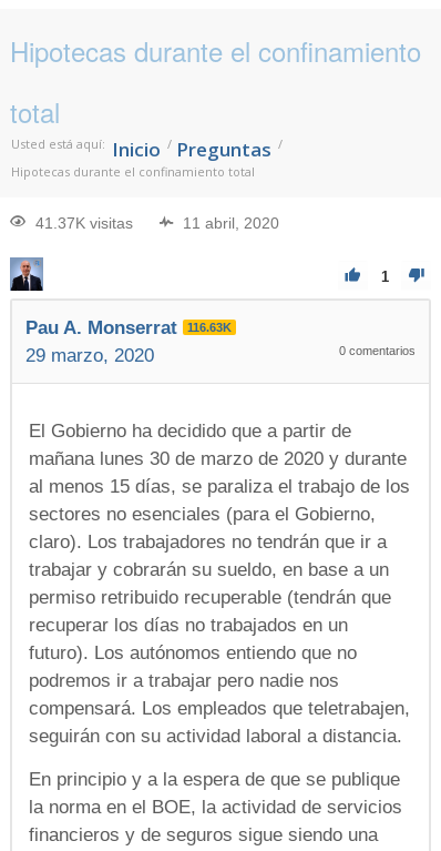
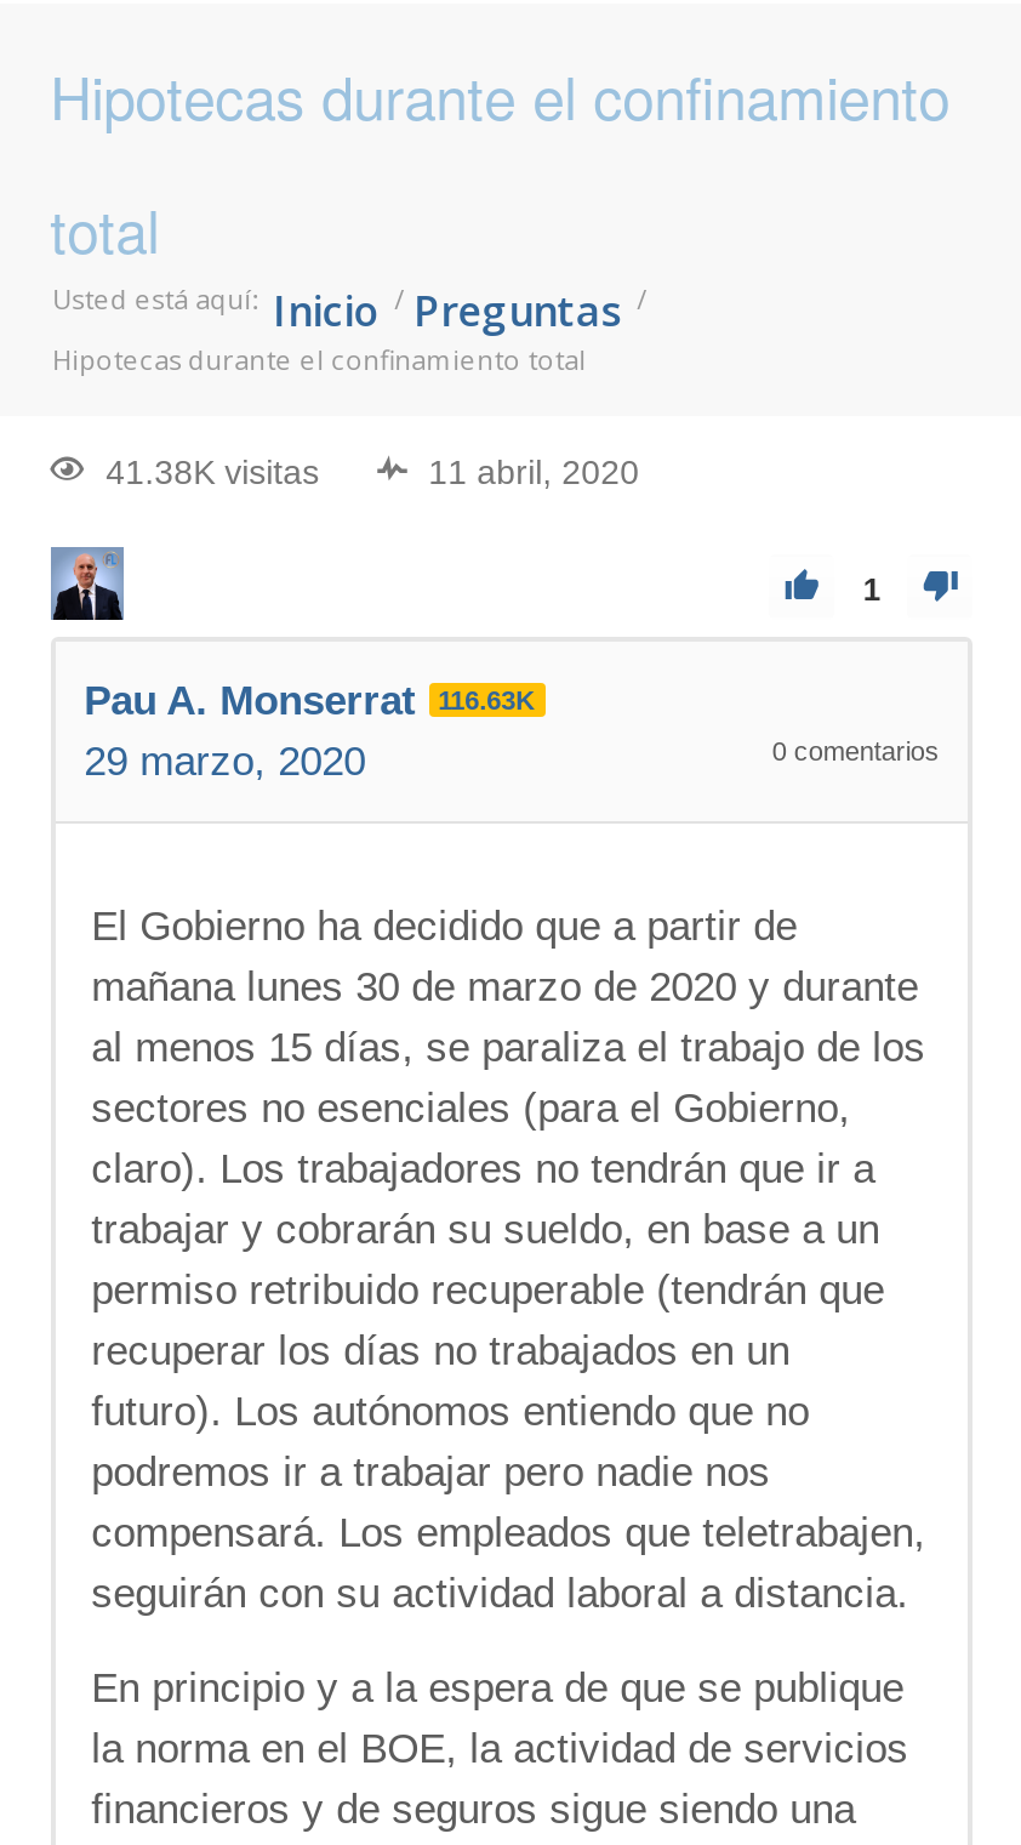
- 41.37K visitas
+ 41.38K visitas
